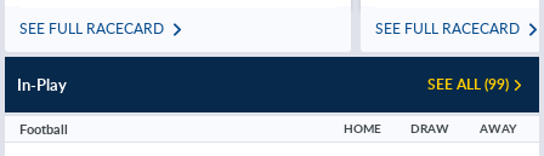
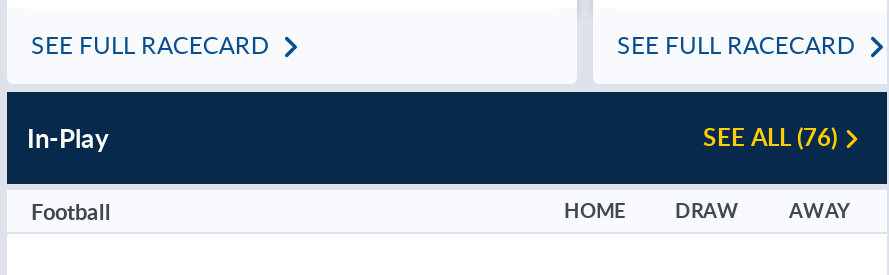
- SEE ALL (99)
+ SEE ALL (76)
